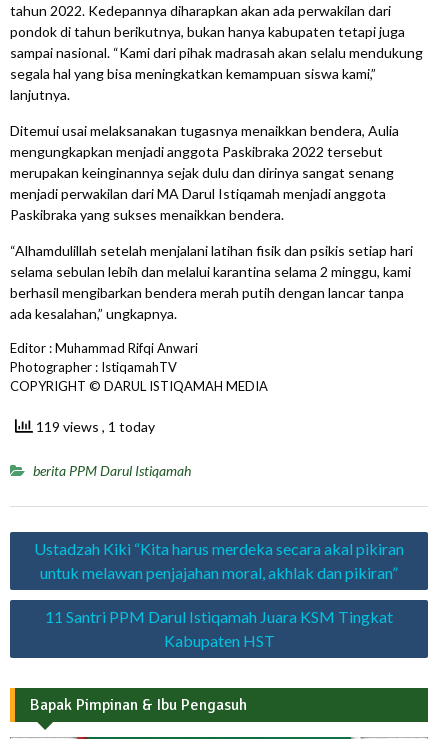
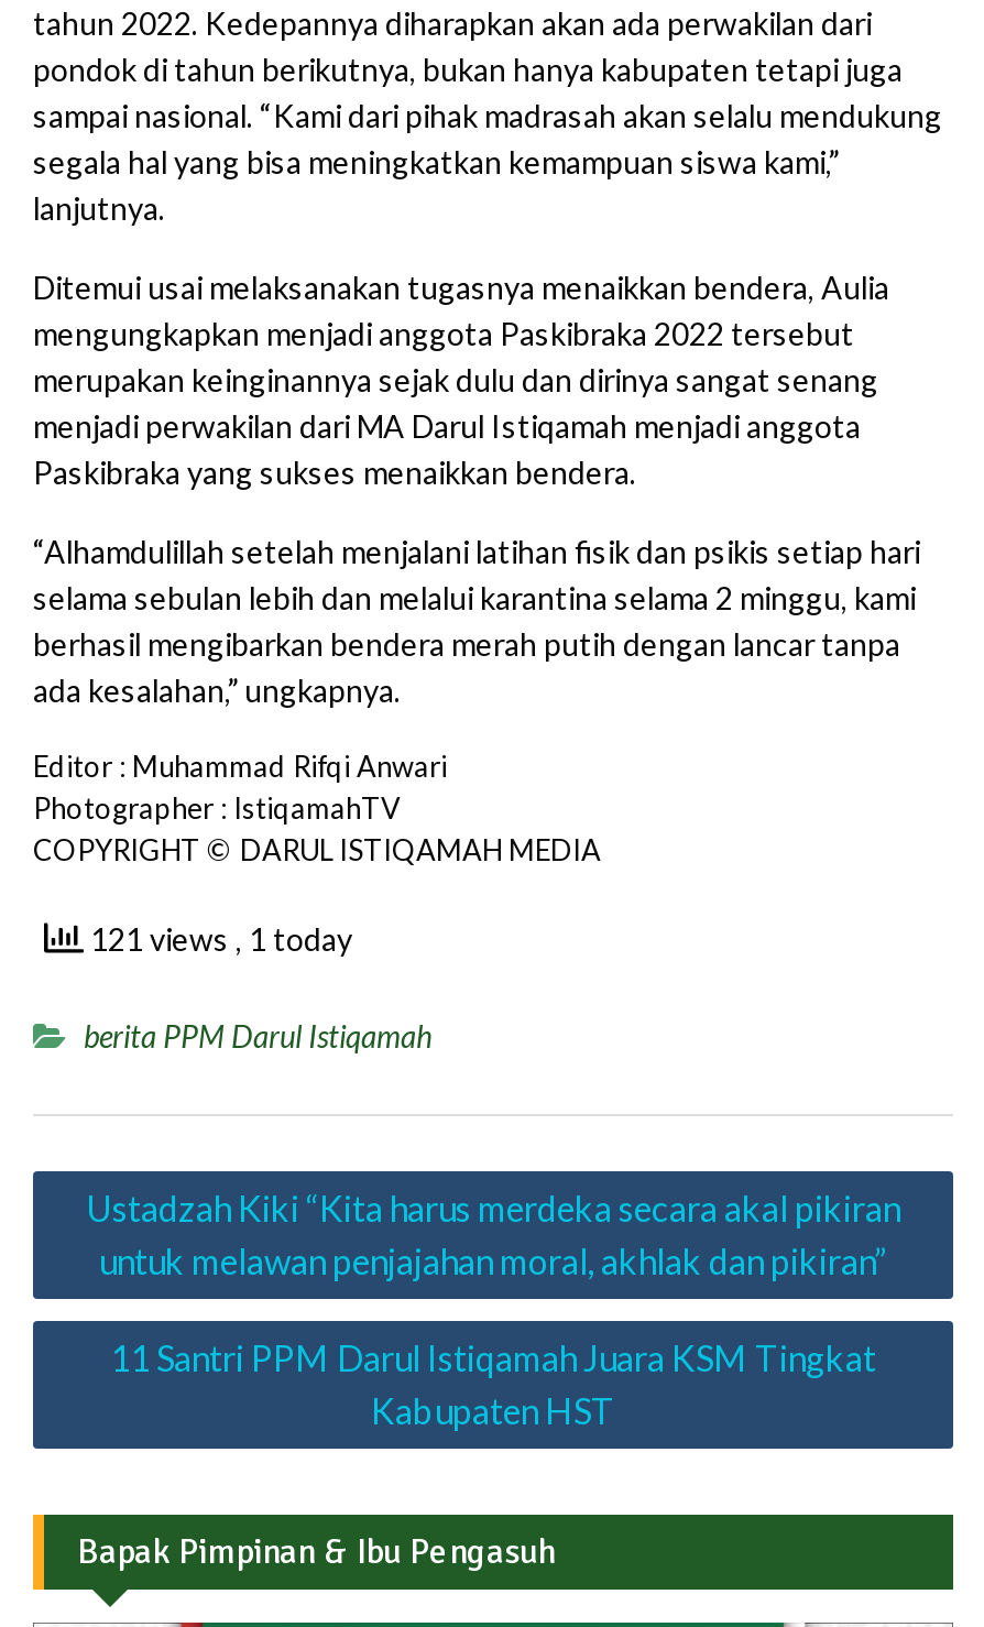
- 119 views, 1 today
+ 121 views, 1 today
